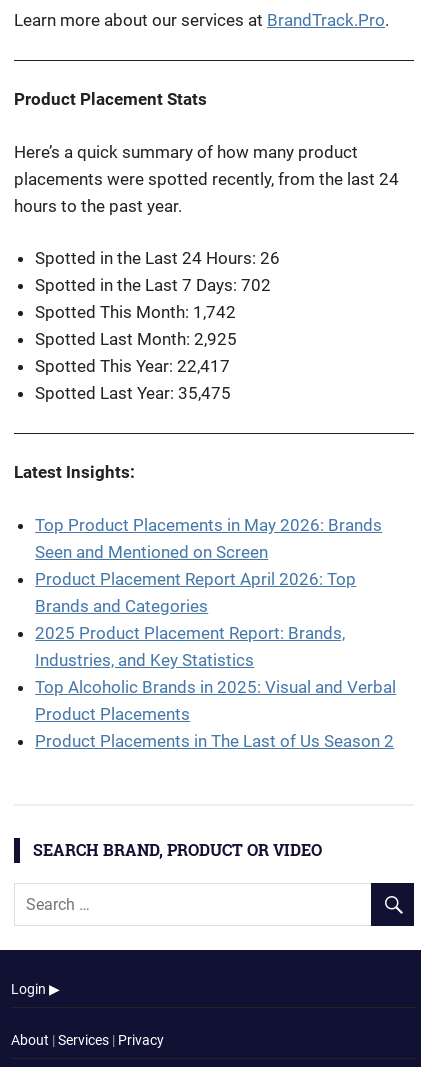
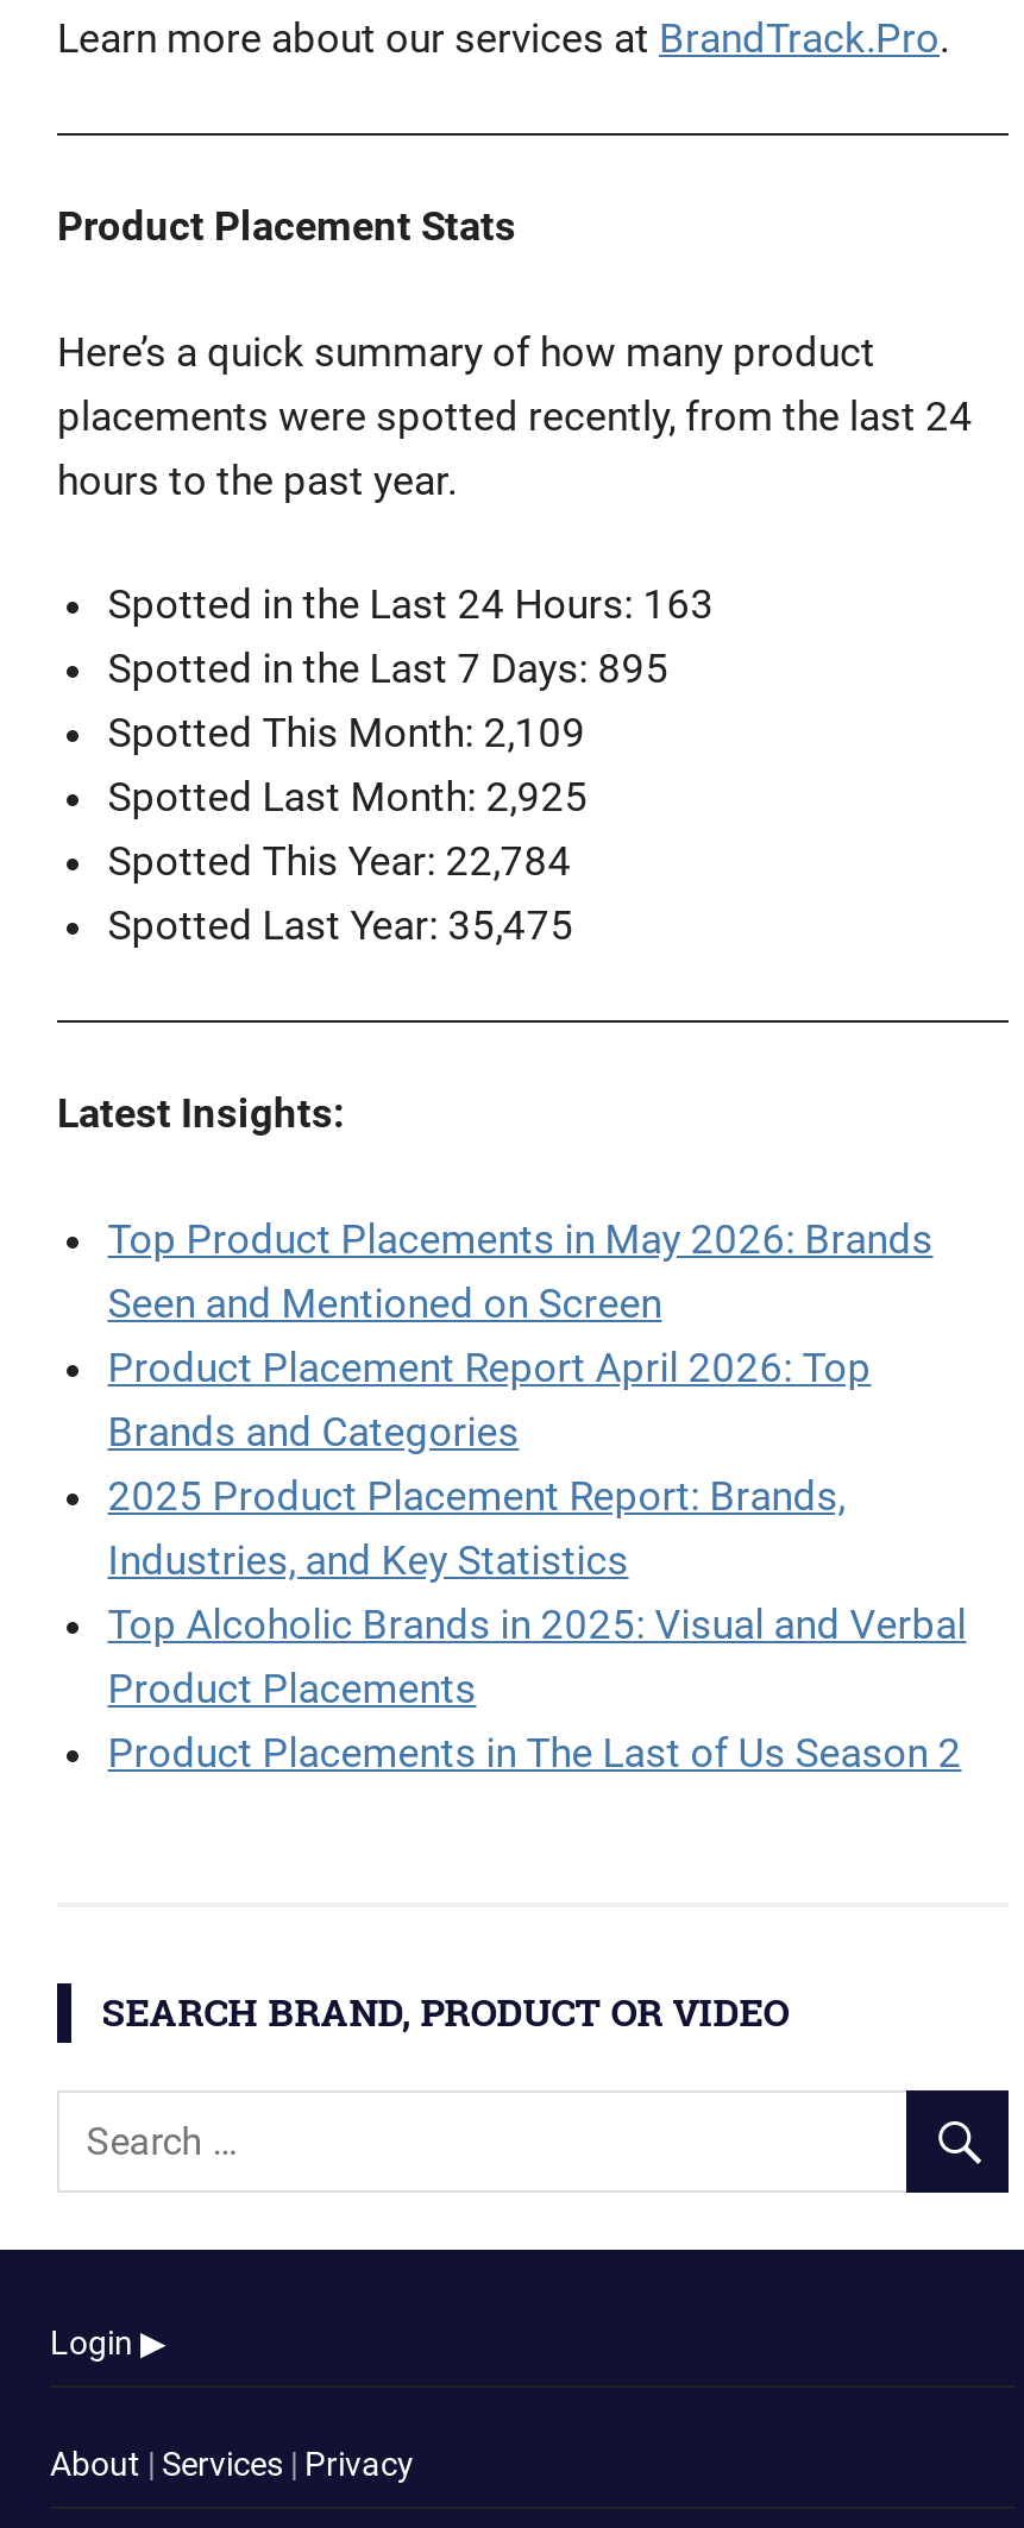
- Spotted in the Last 24 Hours: 26
+ Spotted in the Last 24 Hours: 163

- Spotted in the Last 7 Days: 702
+ Spotted in the Last 7 Days: 895

- Spotted This Month: 1,742
+ Spotted This Month: 2,109

- Spotted This Year: 22,417
+ Spotted This Year: 22,784
